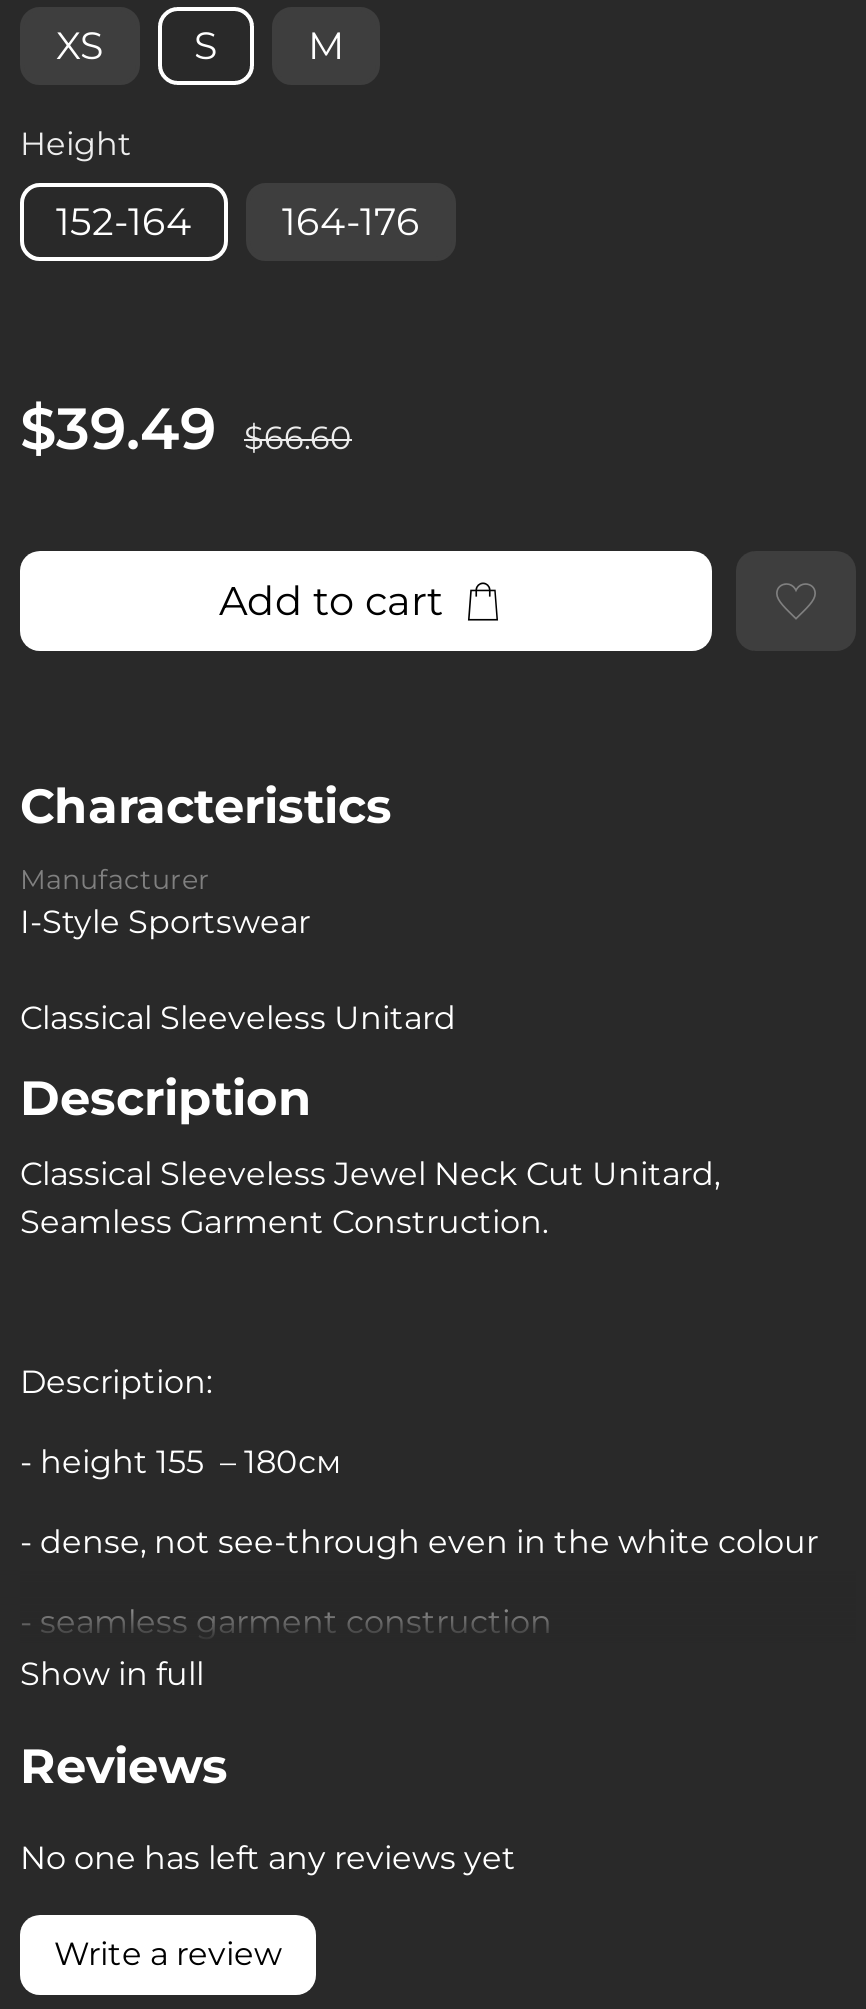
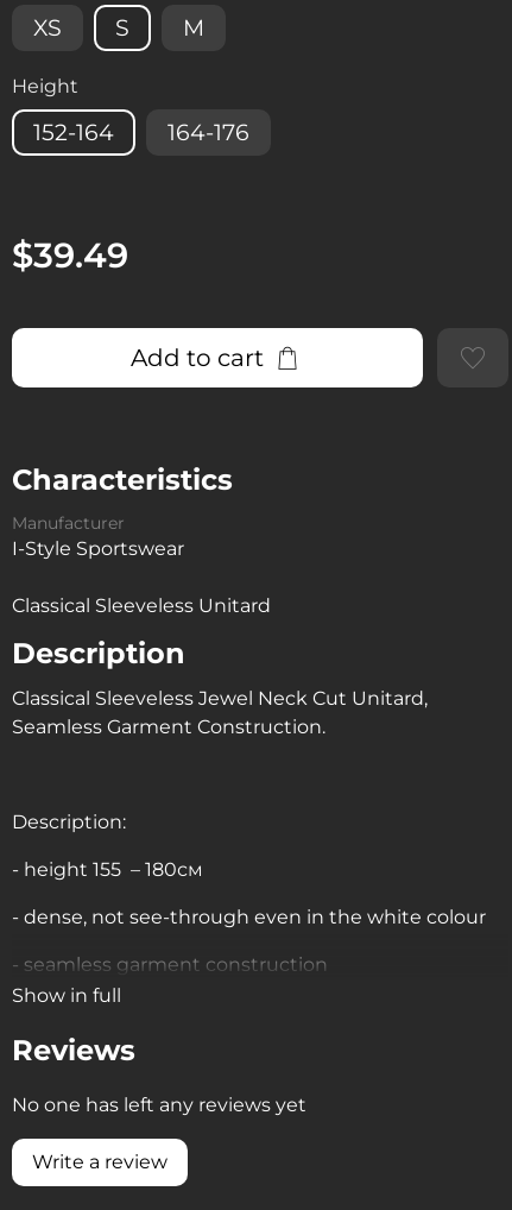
- $66.60
